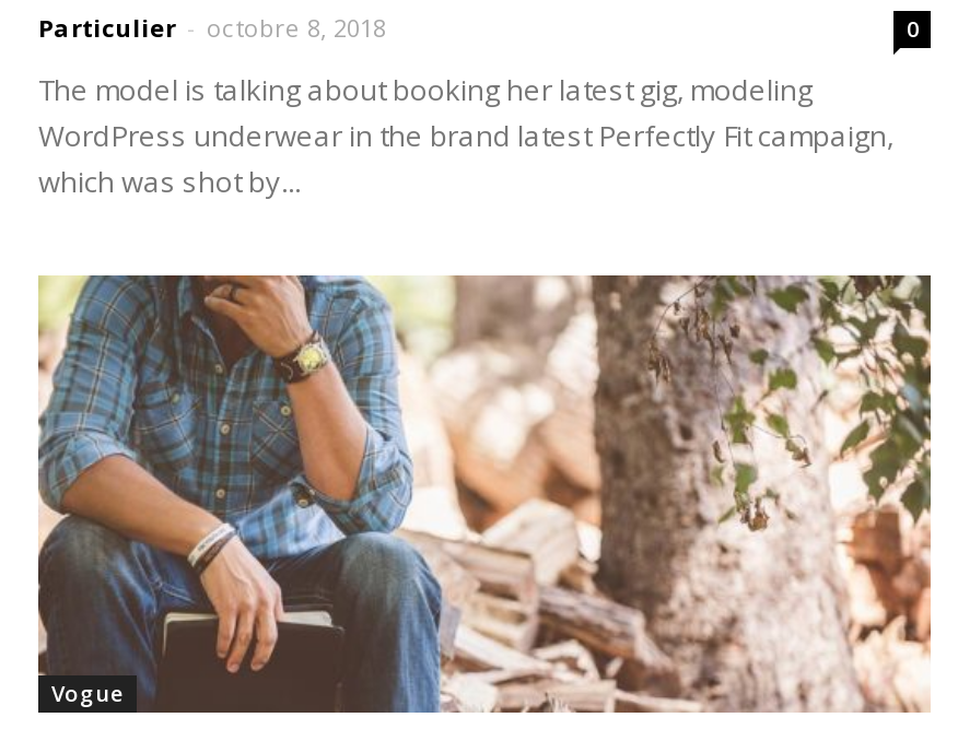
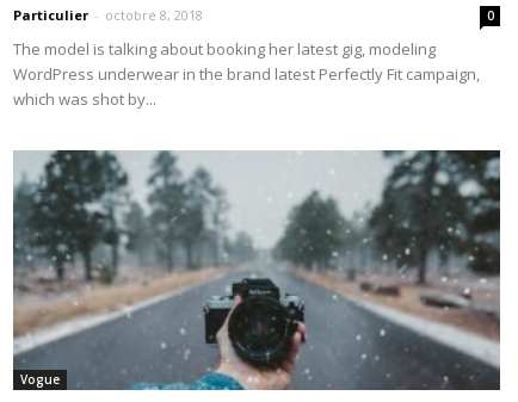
- [image]
+ [image]
